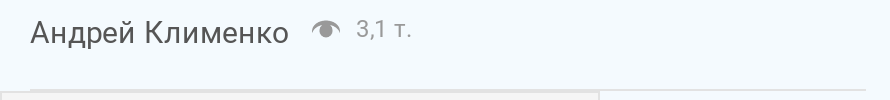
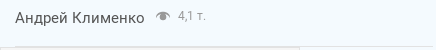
- 3,1 т.
+ 4,1 т.
